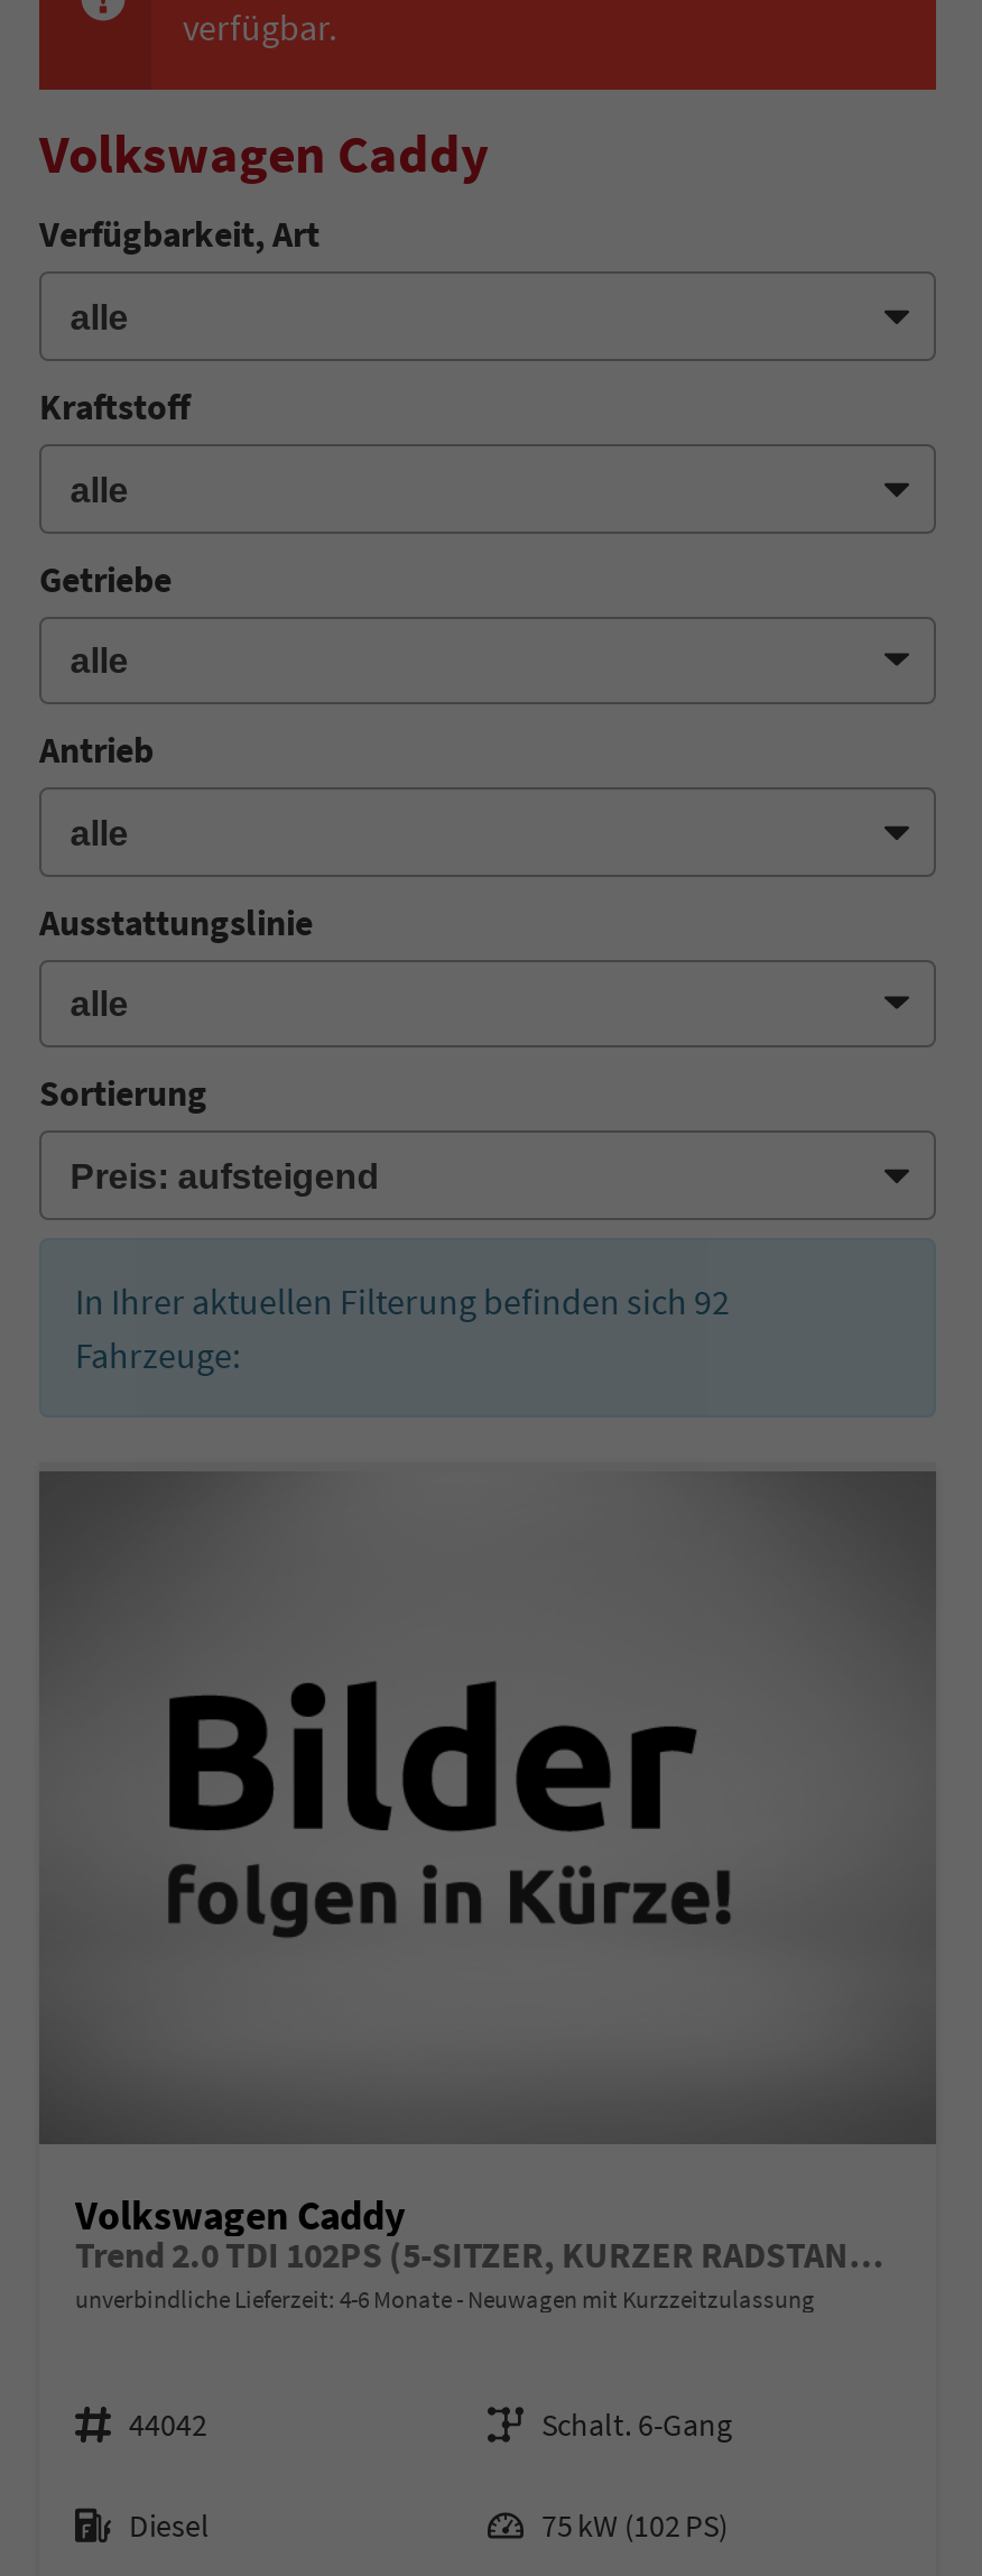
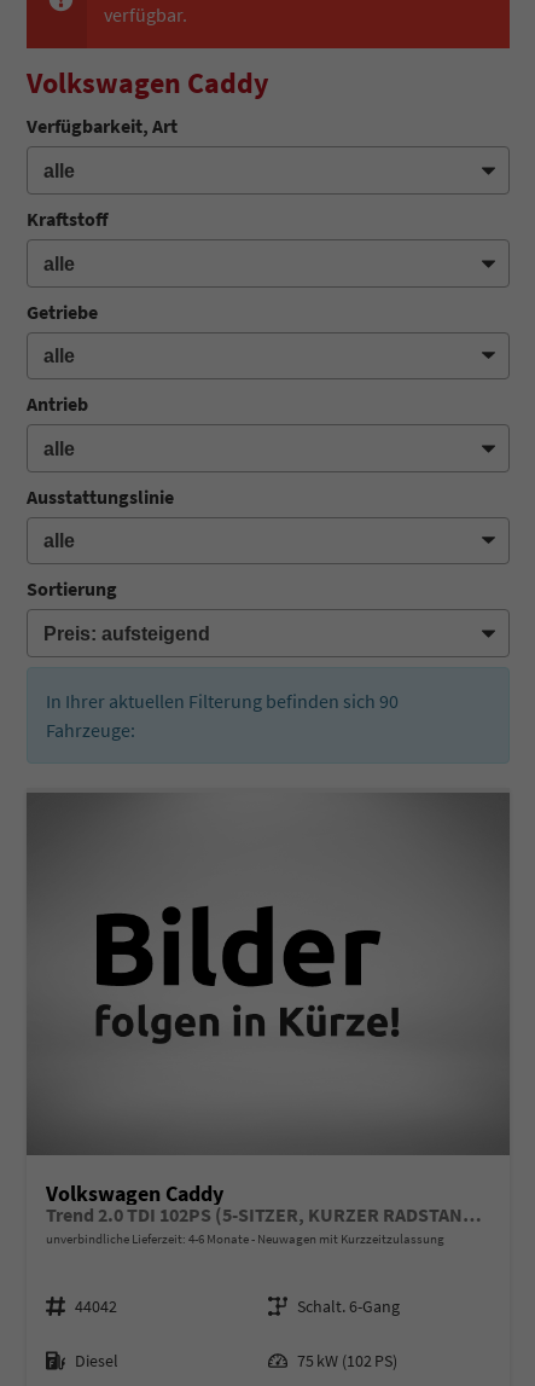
- In Ihrer aktuellen Filterung befinden sich 92
+ In Ihrer aktuellen Filterung befinden sich 90
